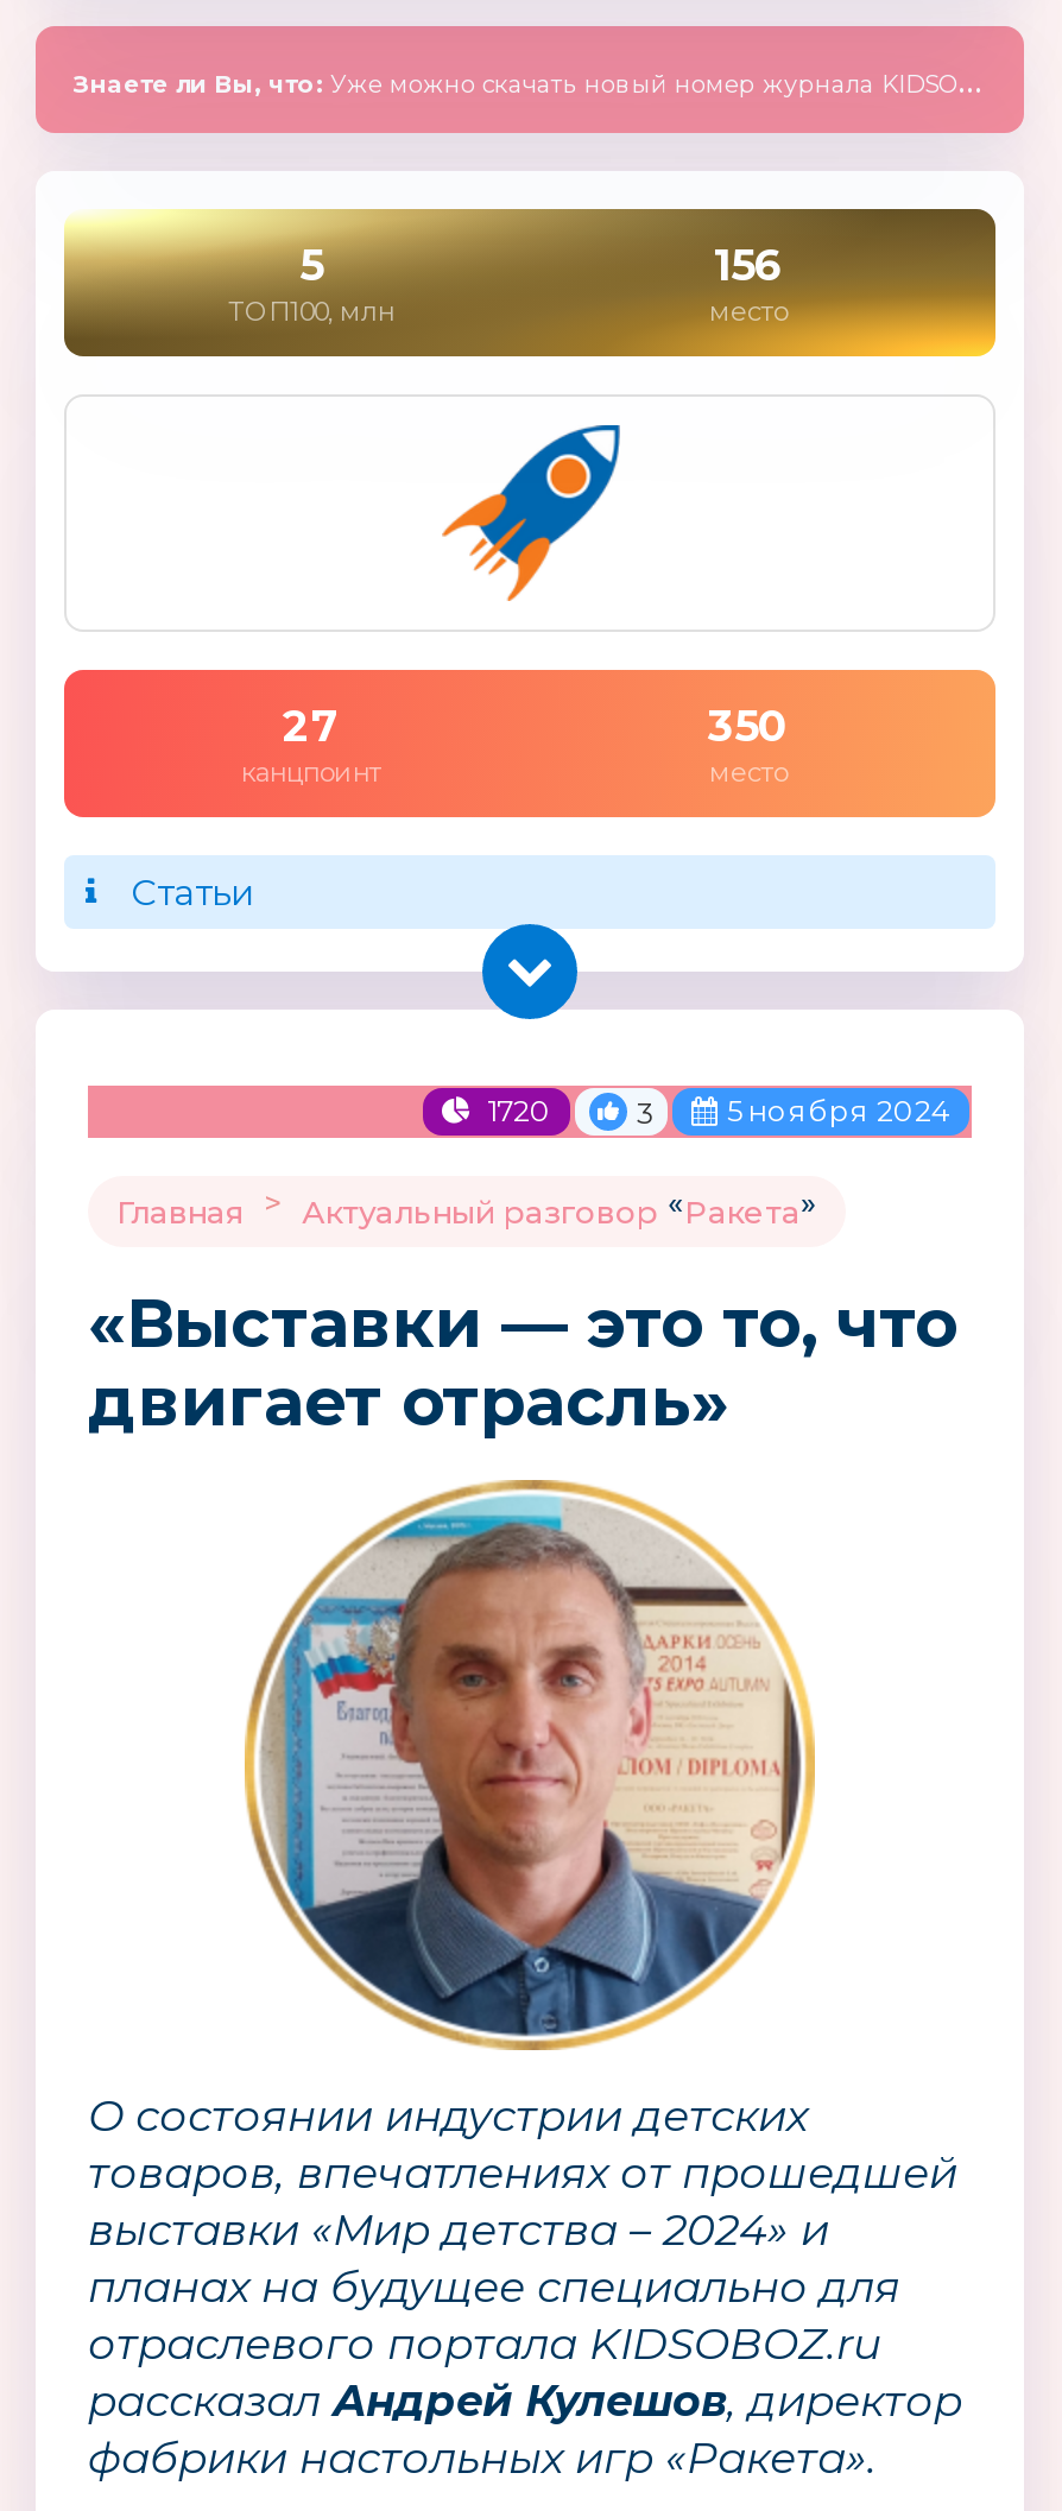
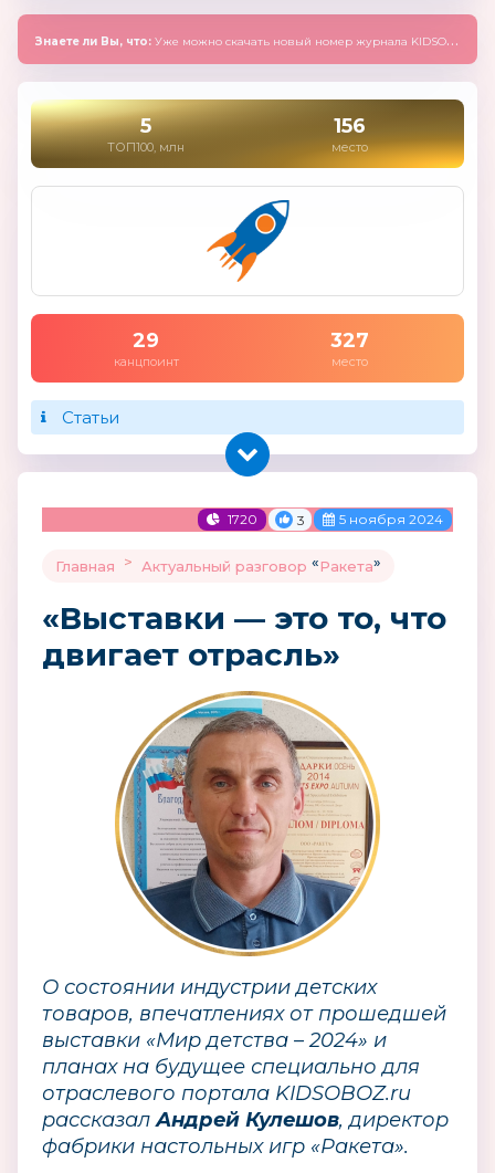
- 27
+ 29

- 350
+ 327
